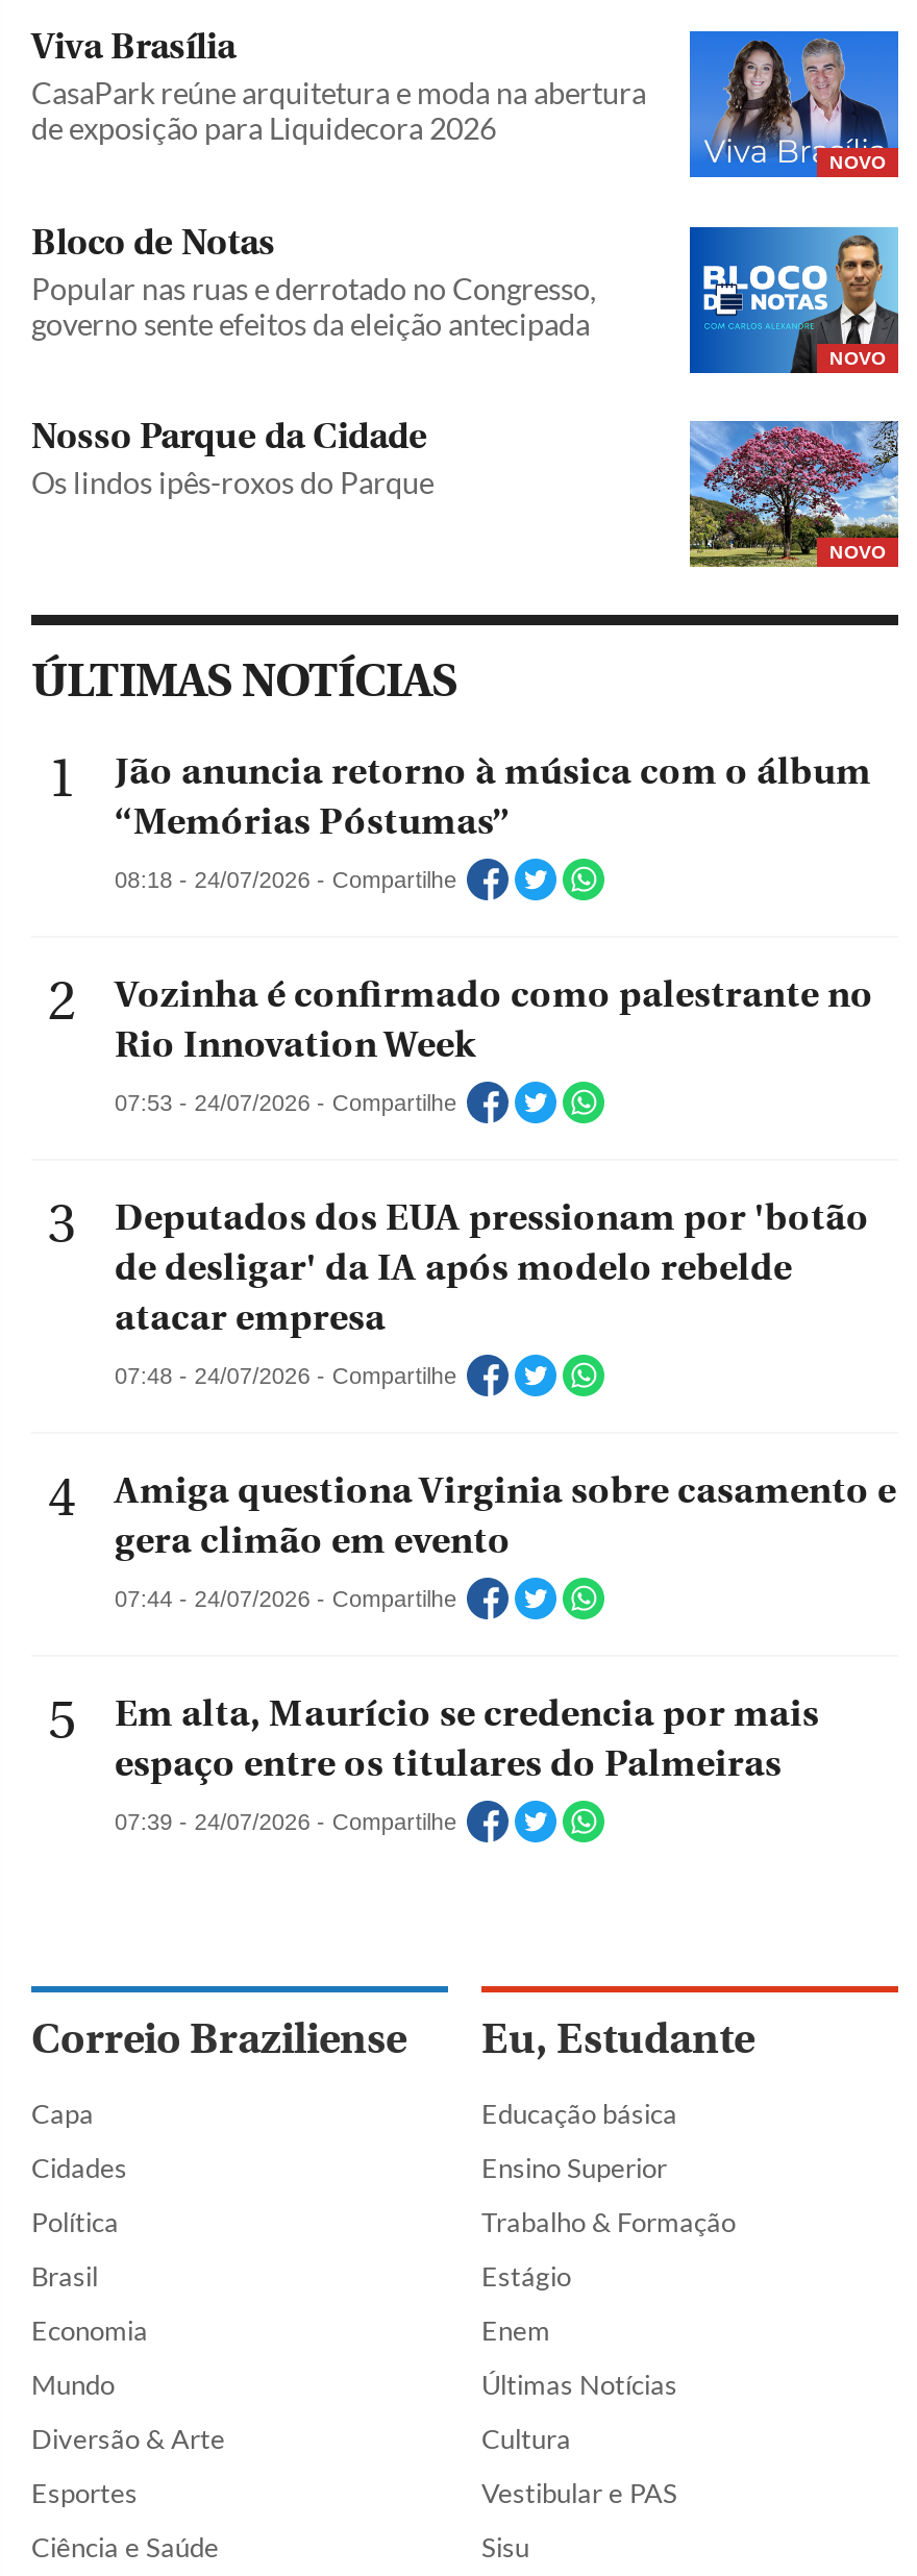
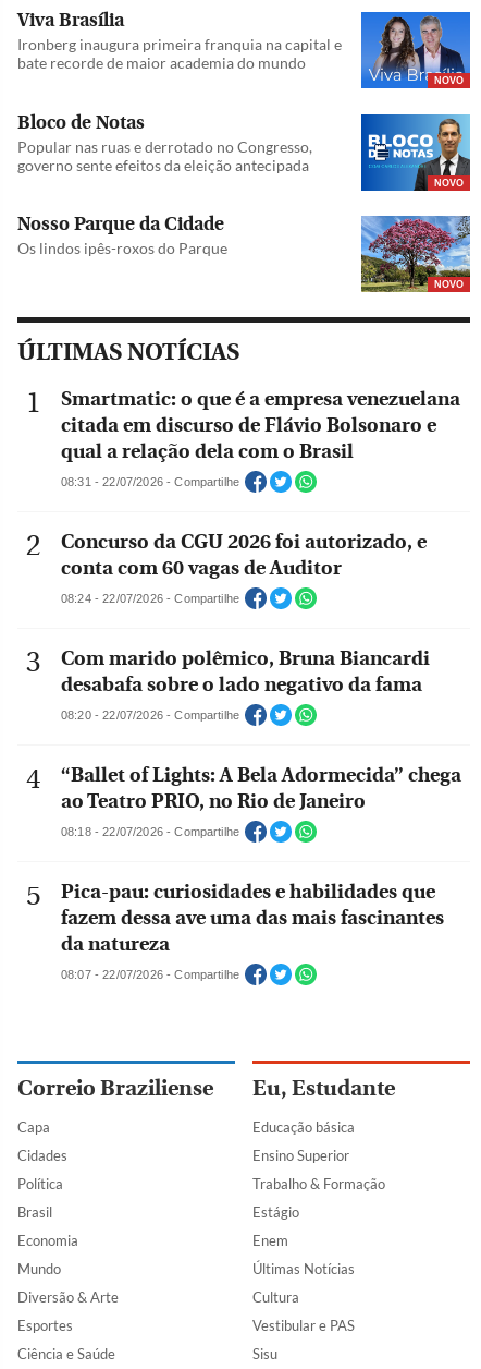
- CasaPark reúne arquitetura e moda na abertura
- de exposição para Liquidecora 2026
+ Ironberg inaugura primeira franquia na capital e
+ bate recorde de maior academia do mundo

- Jão anuncia retorno à música com o álbum
- “Memórias Póstumas”
+ Smartmatic: o que é a empresa venezuelana
+ citada em discurso de Flávio Bolsonaro e
+ qual a relação dela com o Brasil

- 08:18 - 24/07/2026 - Compartilhe
+ 08:31 - 22/07/2026 - Compartilhe

- Vozinha é confirmado como palestrante no
- Rio Innovation Week
+ Concurso da CGU 2026 foi autorizado, e
+ conta com 60 vagas de Auditor

- 07:53 - 24/07/2026 - Compartilhe
+ 08:24 - 22/07/2026 - Compartilhe

- Deputados dos EUA pressionam por 'botão
- de desligar' da IA após modelo rebelde
- atacar empresa
+ Com marido polêmico, Bruna Biancardi
+ desabafa sobre o lado negativo da fama

- 07:48 - 24/07/2026 - Compartilhe
+ 08:20 - 22/07/2026 - Compartilhe

- Amiga questiona Virginia sobre casamento e
- gera climão em evento
+ “Ballet of Lights: A Bela Adormecida” chega
+ ao Teatro PRIO, no Rio de Janeiro

- 07:44 - 24/07/2026 - Compartilhe
+ 08:18 - 22/07/2026 - Compartilhe

- Em alta, Maurício se credencia por mais
- espaço entre os titulares do Palmeiras
+ Pica-pau: curiosidades e habilidades que
+ fazem dessa ave uma das mais fascinantes
+ da natureza

- 07:39 - 24/07/2026 - Compartilhe
+ 08:07 - 22/07/2026 - Compartilhe
